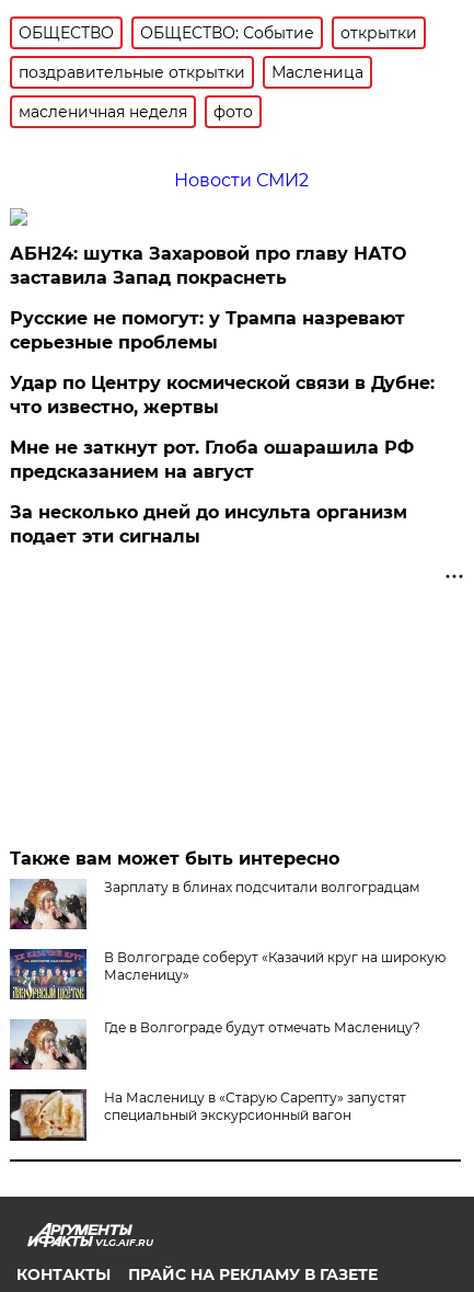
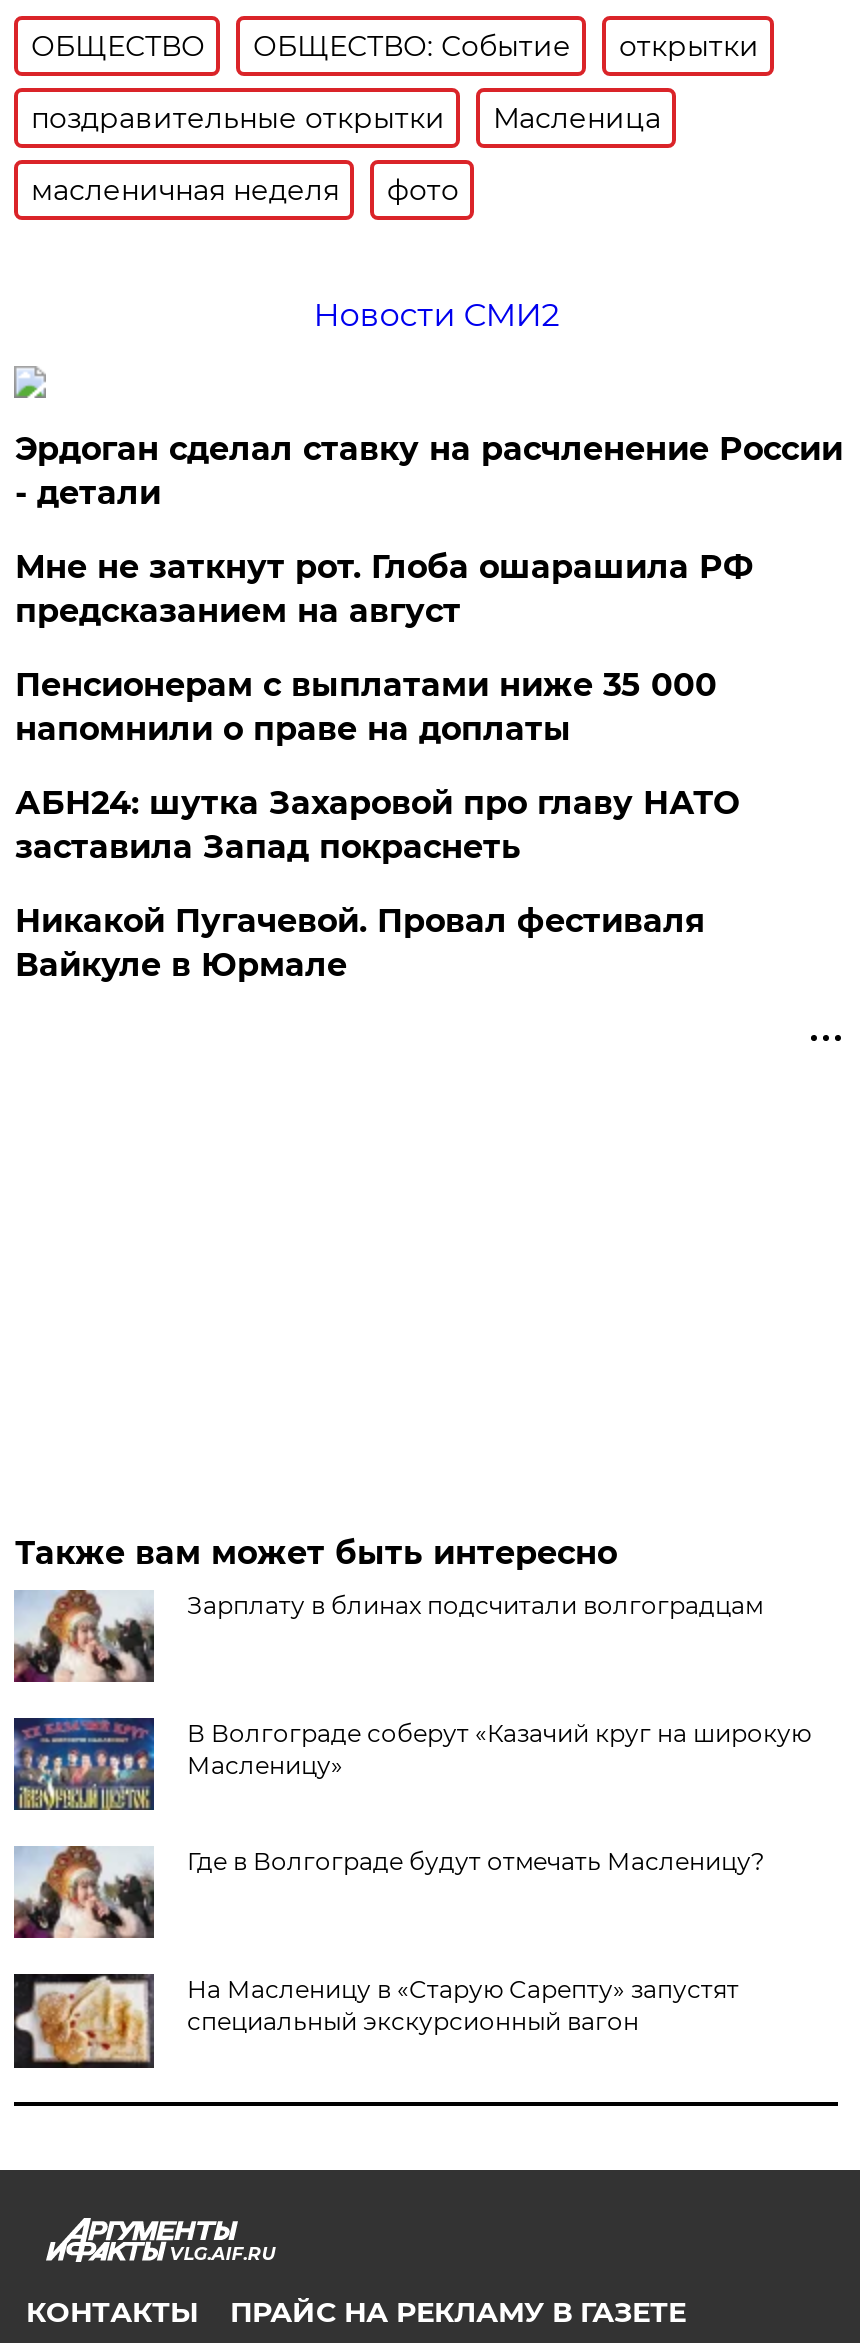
+ Эрдоган сделал ставку на расчленение России
+ - детали
+ Пенсионерам с выплатами ниже 35 000
+ напомнили о праве на доплаты

moved down: АБН24: шутка Захаровой про главу НАТО | заставила Запад покраснеть

- Русские не помогут: у Трампа назревают
- серьезные проблемы
- Удар по Центру космической связи в Дубне:
- что известно, жертвы
- За несколько дней до инсульта организм
- подает эти сигналы
+ Никакой Пугачевой. Провал фестиваля
+ Вайкуле в Юрмале

moved up: Мне не заткнут рот. Глоба ошарашила РФ | предсказанием на август
